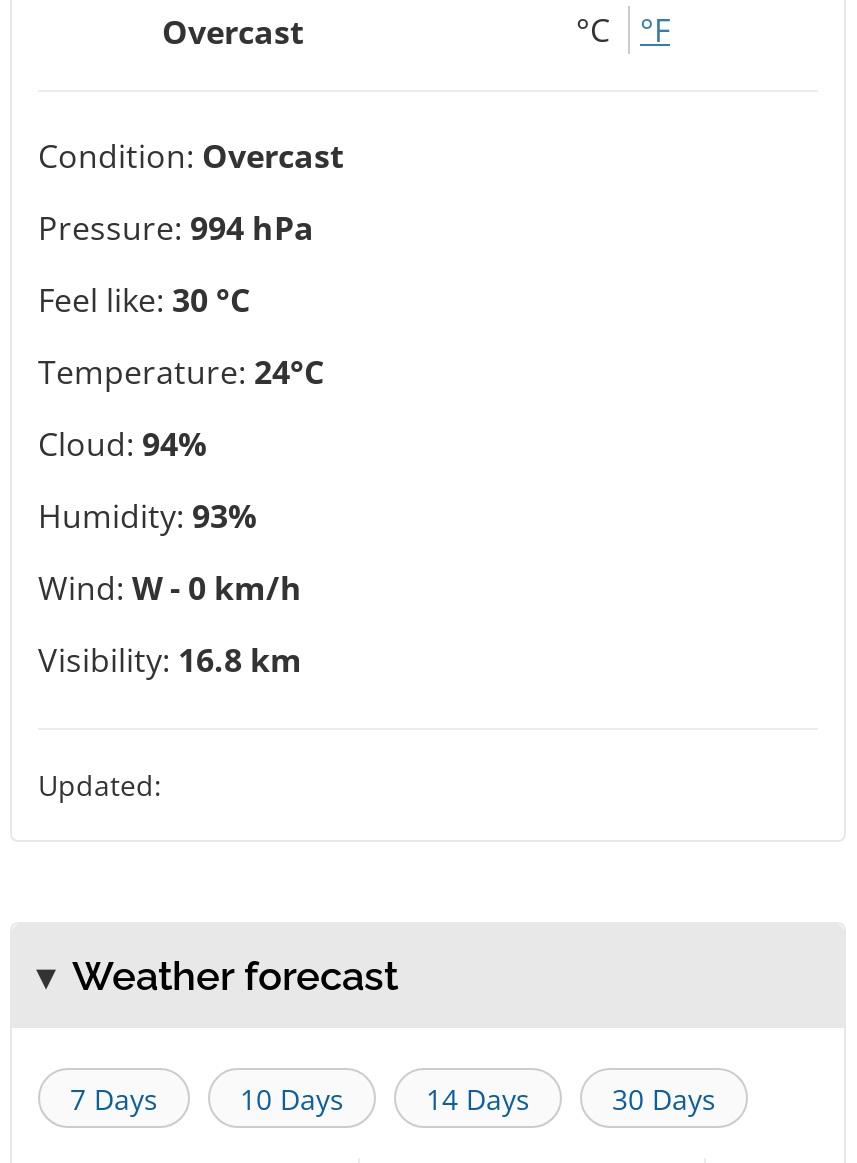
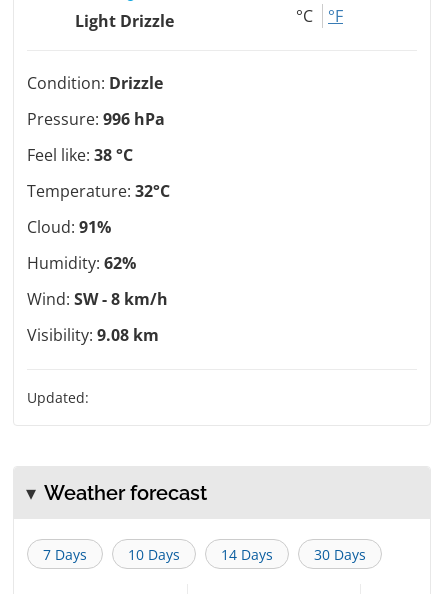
- Overcast
+ Light Drizzle

- Condition: Overcast
+ Condition: Drizzle

- Pressure: 994 hPa
+ Pressure: 996 hPa

- Feel like: 30 °C
+ Feel like: 38 °C

- Temperature: 24°C
+ Temperature: 32°C

- Cloud: 94%
+ Cloud: 91%

- Humidity: 93%
+ Humidity: 62%

- Wind: W - 0 km/h
+ Wind: SW - 8 km/h

- Visibility: 16.8 km
+ Visibility: 9.08 km
